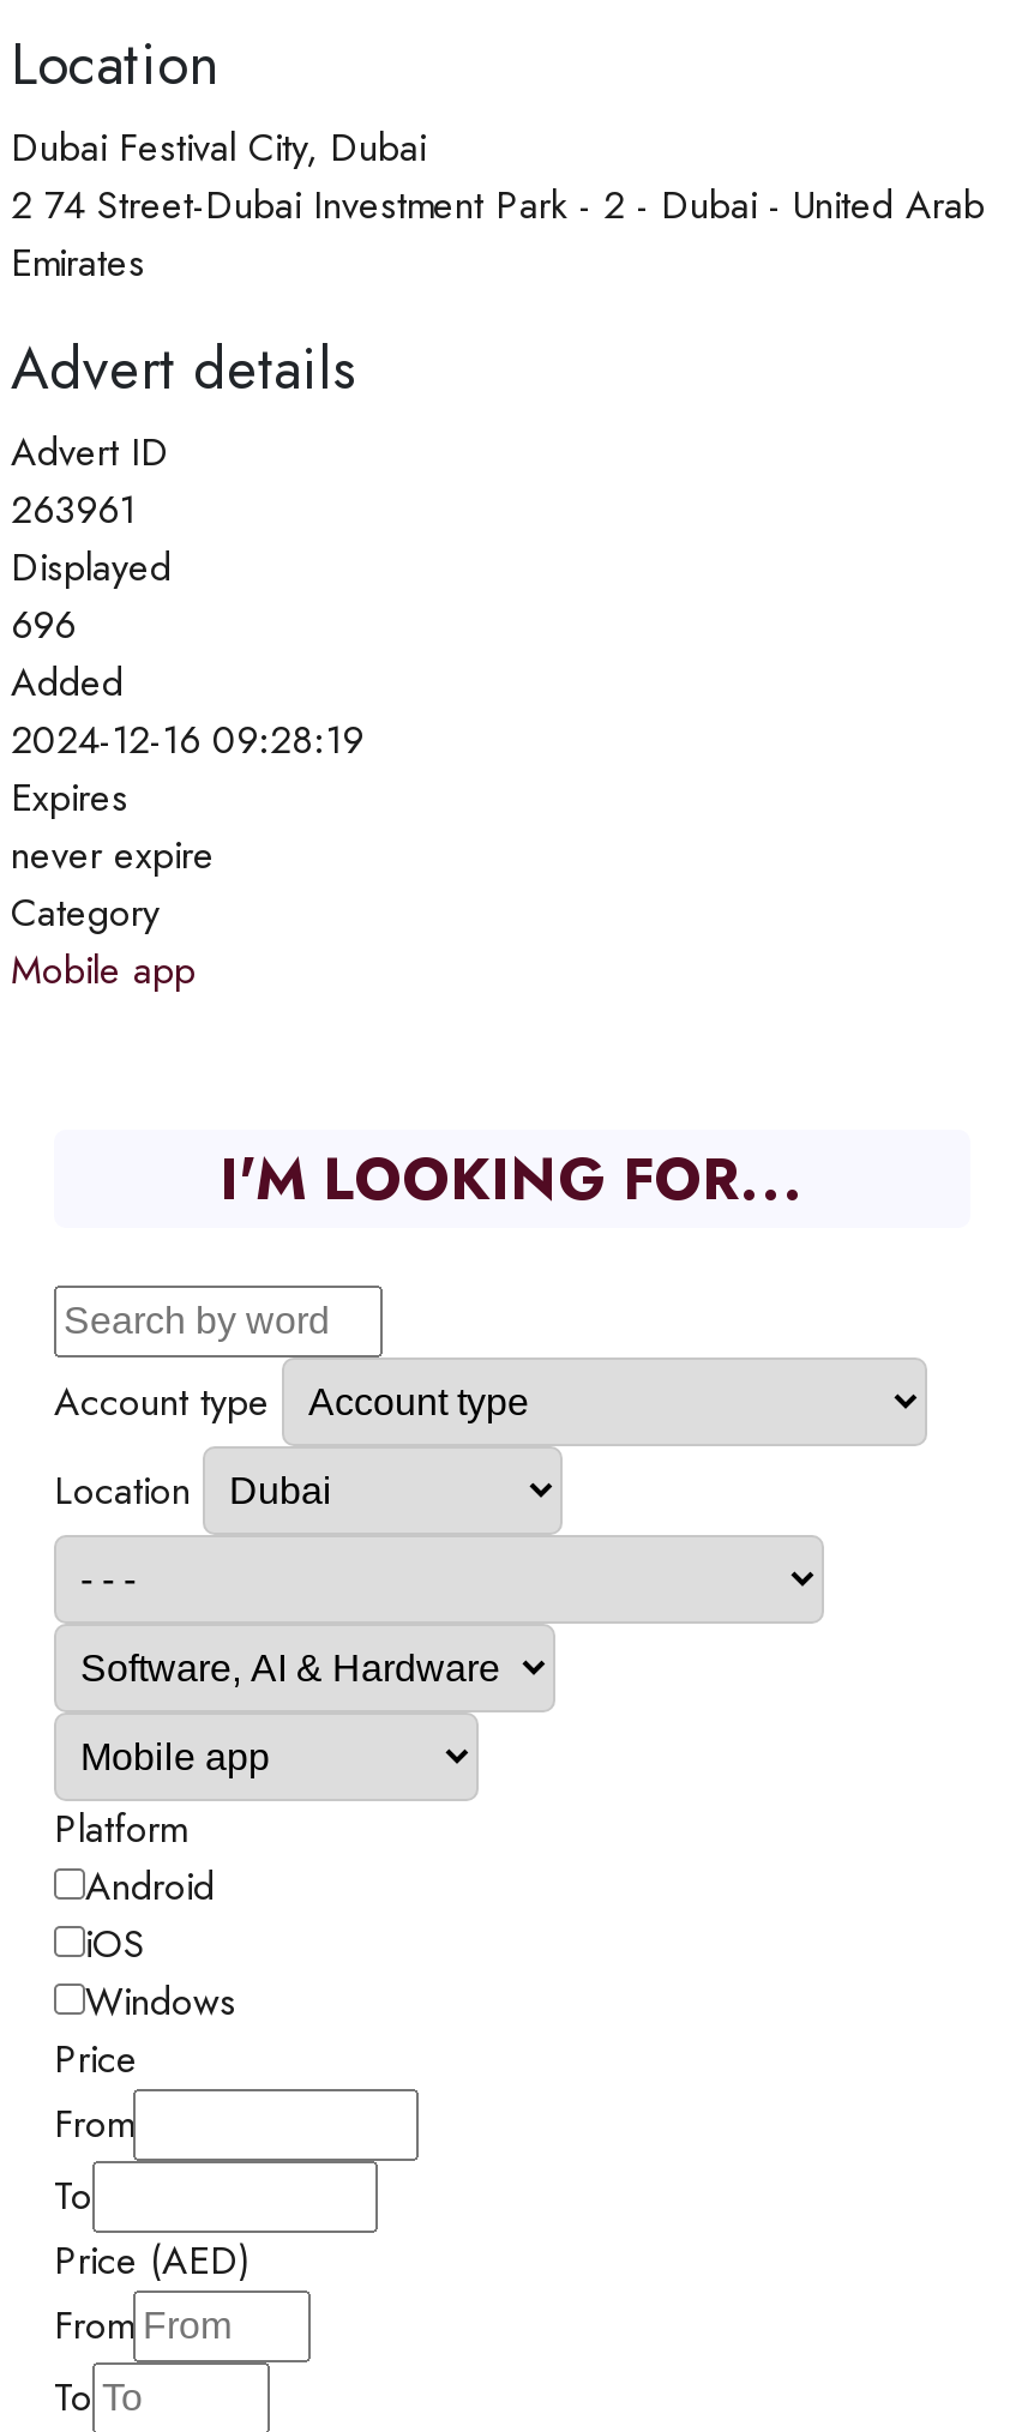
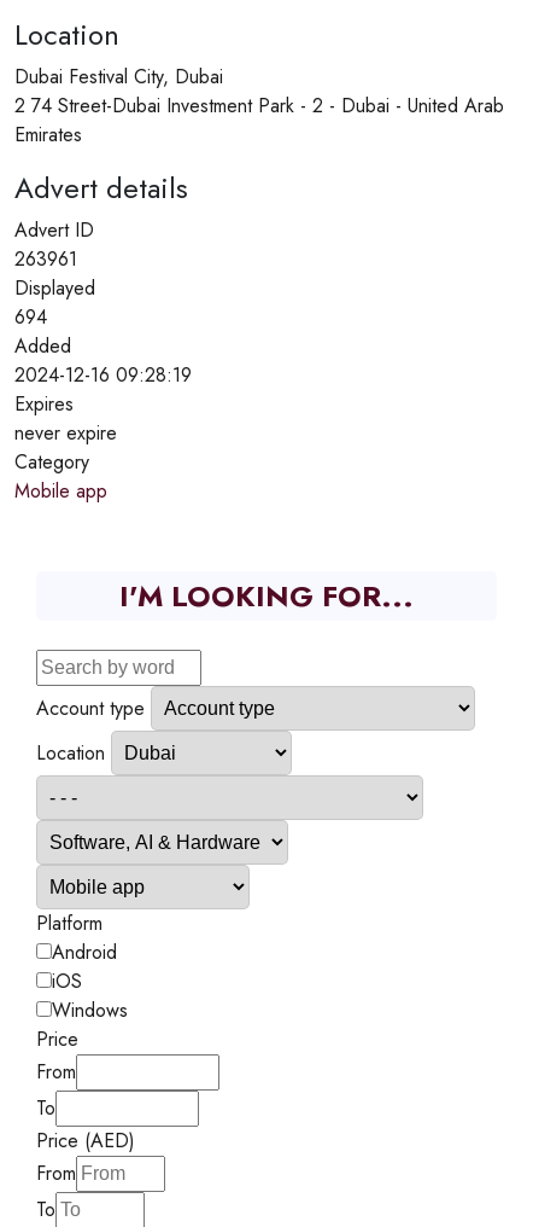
- 696
+ 694
